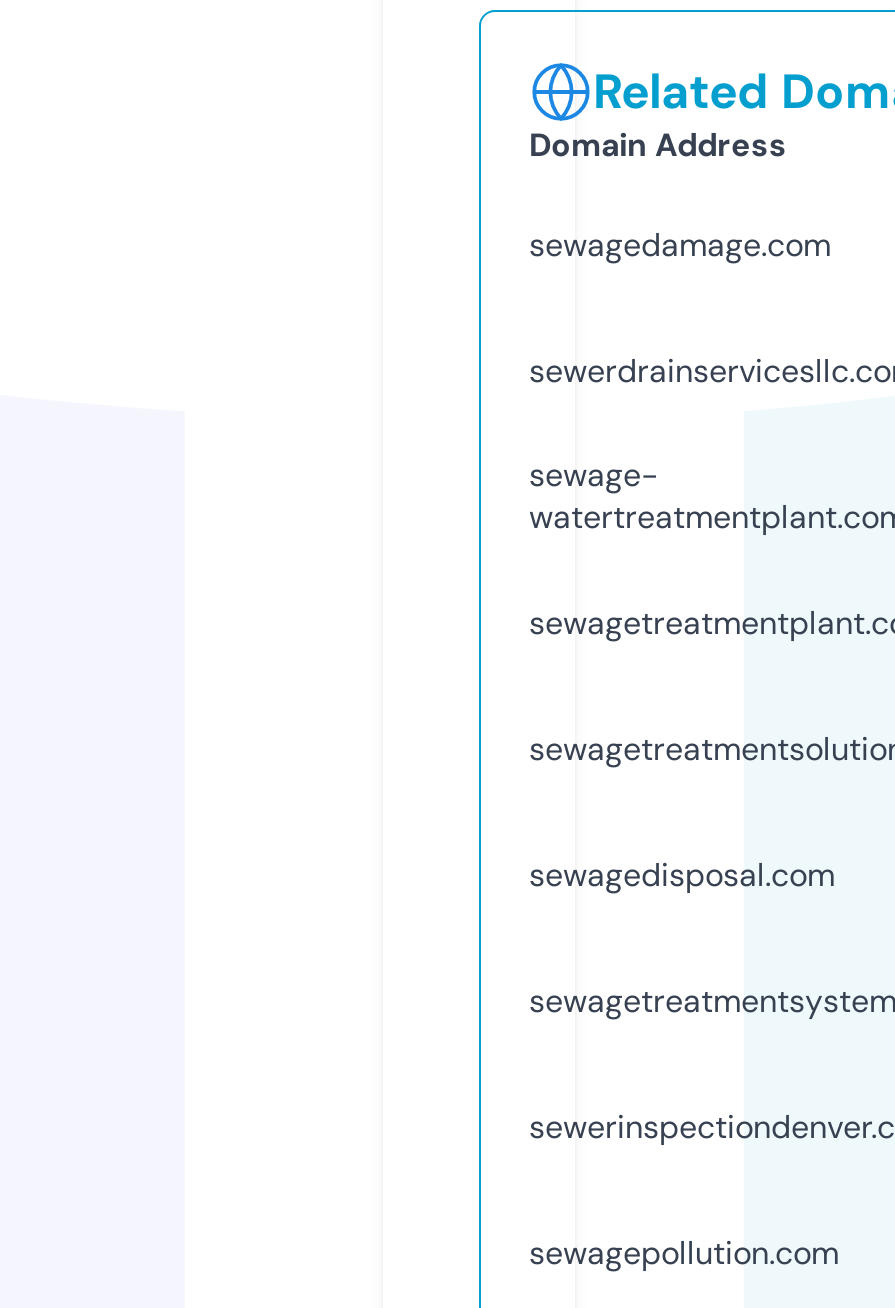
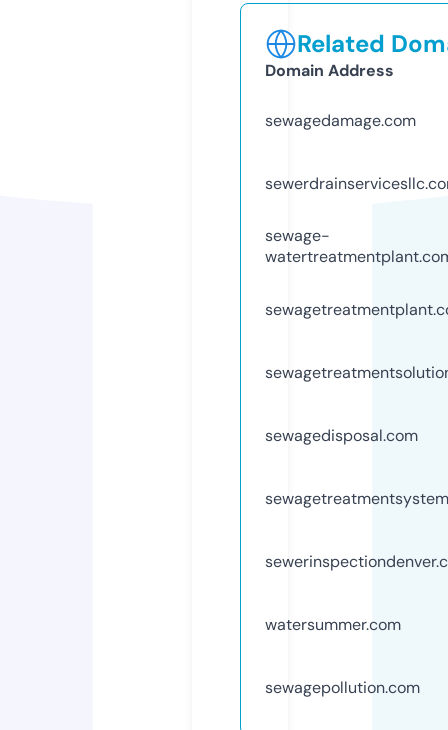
+ watersummer.com
